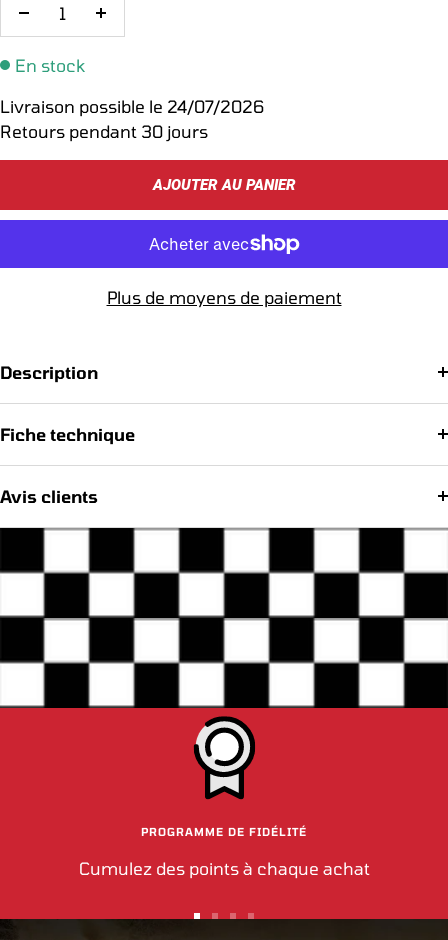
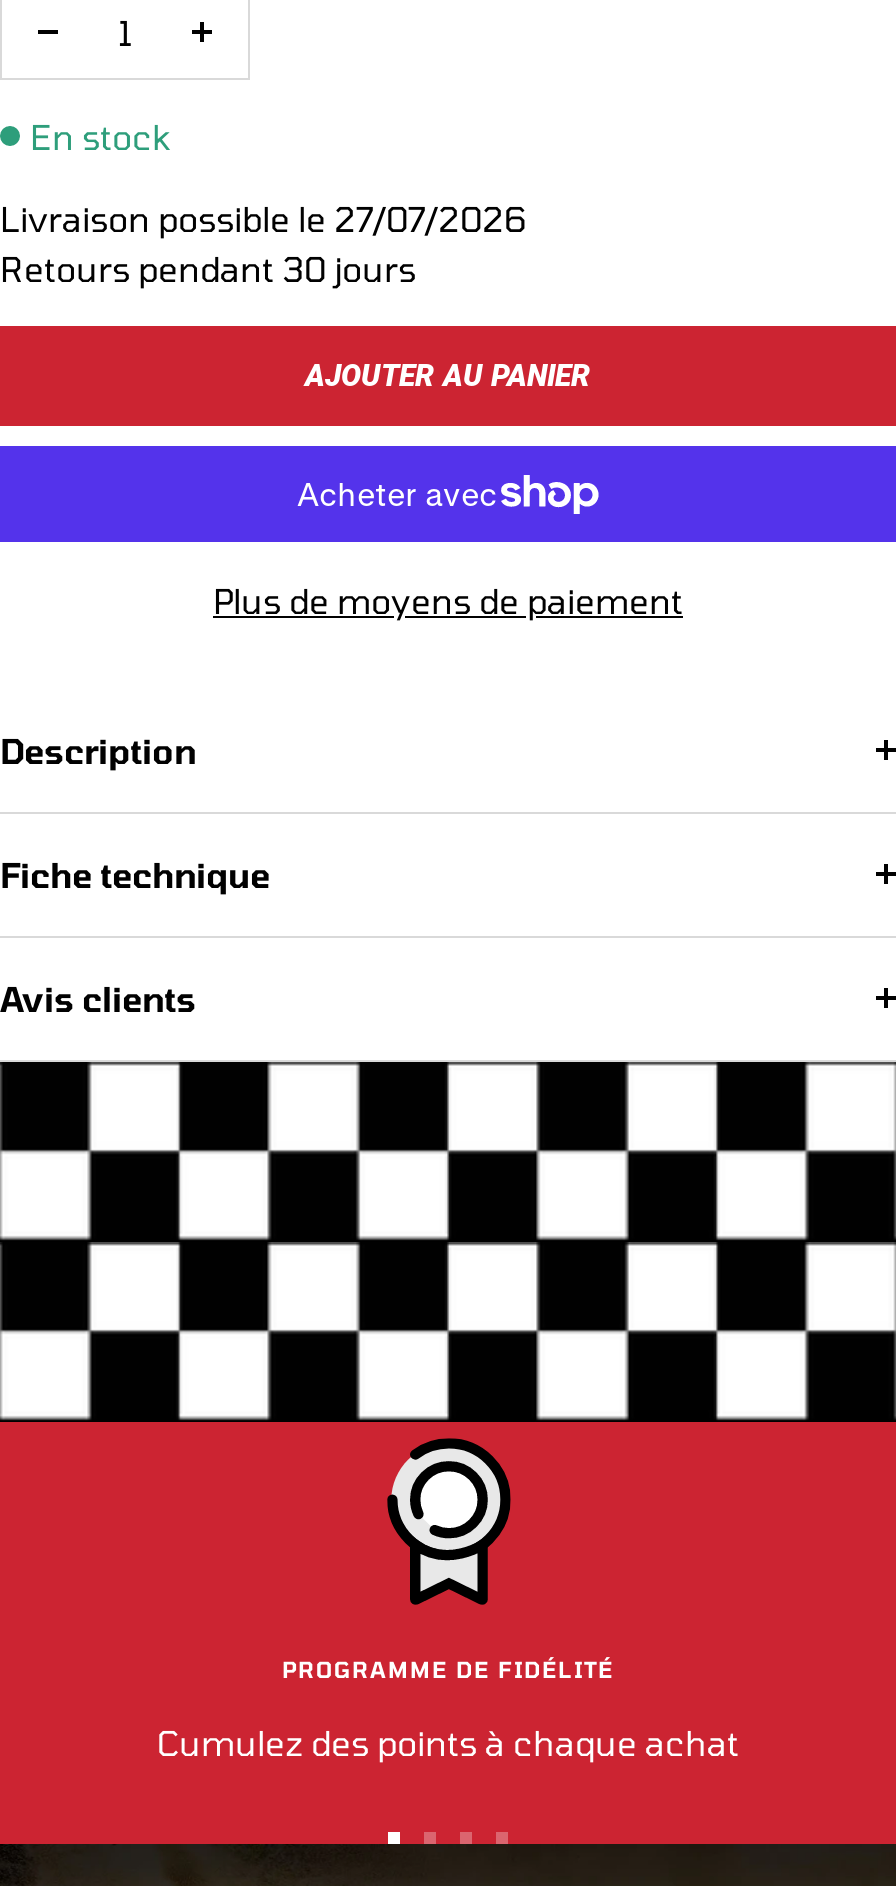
- Livraison possible le 24/07/2026
+ Livraison possible le 27/07/2026
